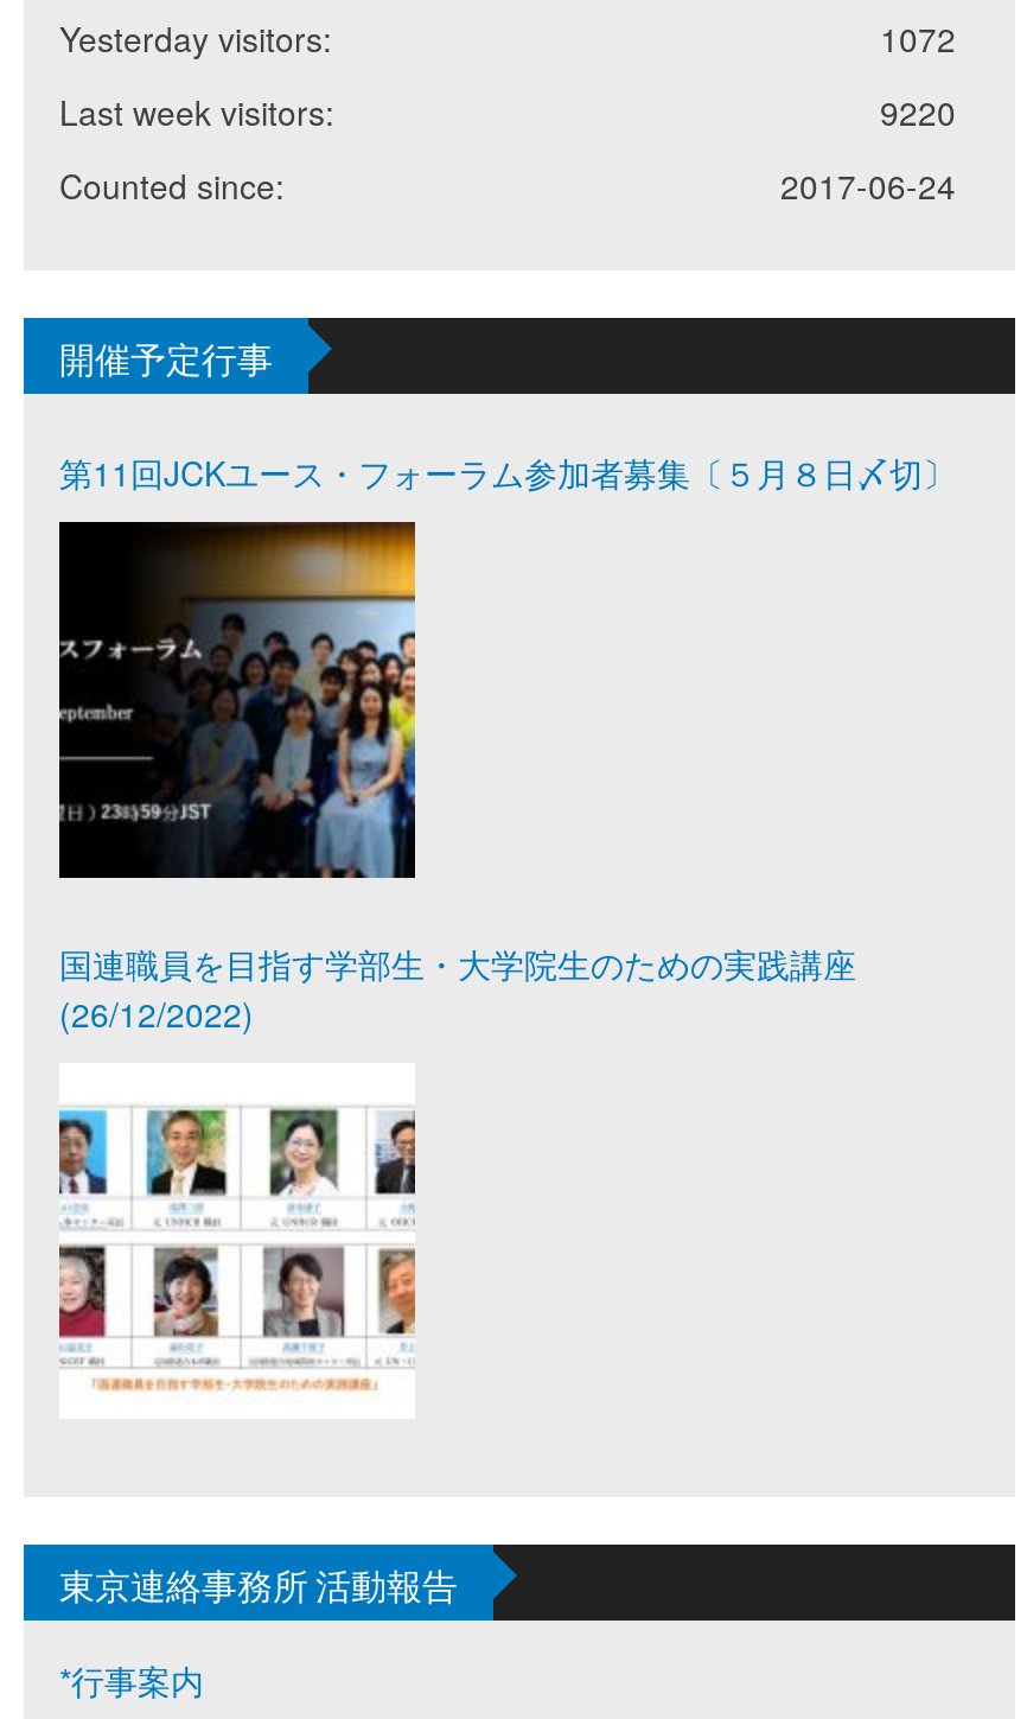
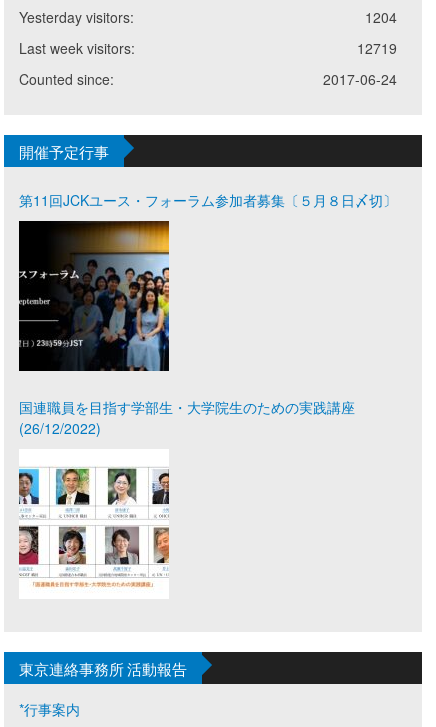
- 1072
+ 1204

- 9220
+ 12719
